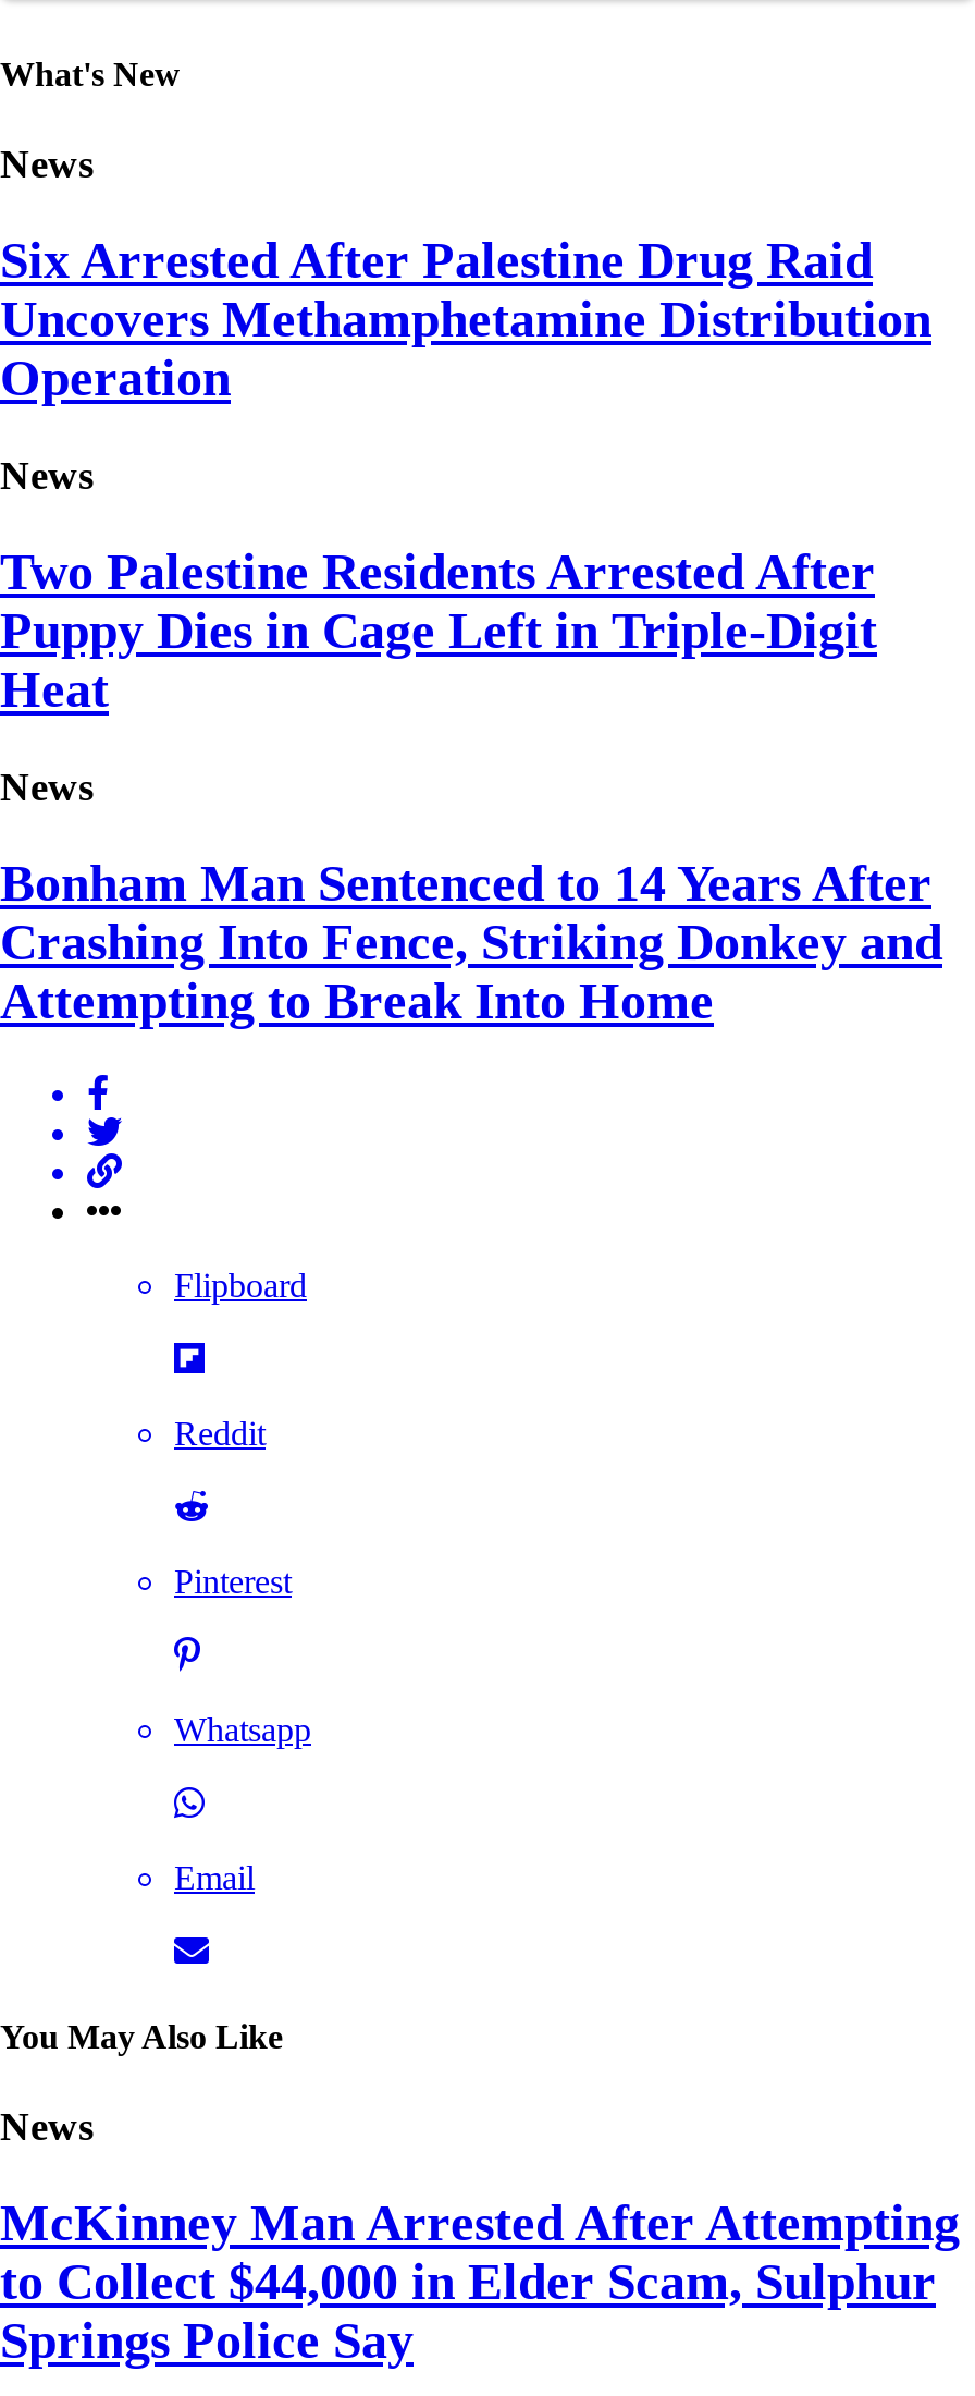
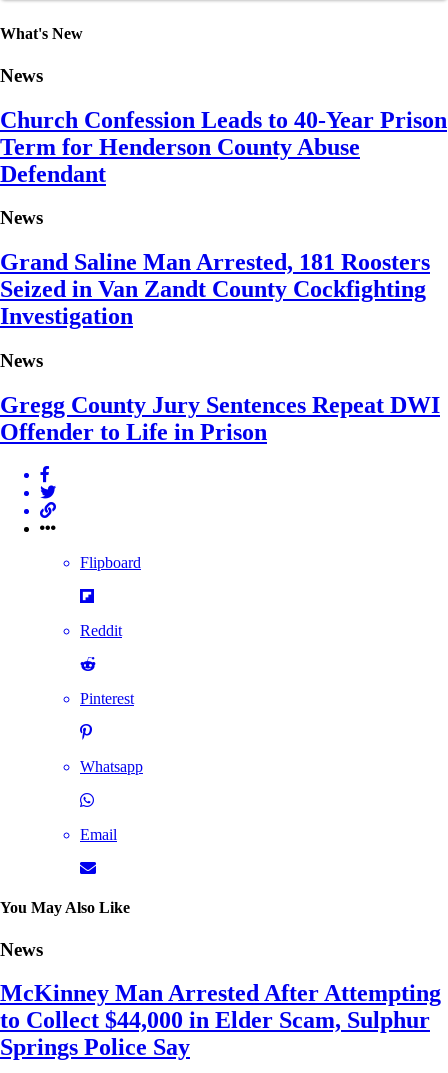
- Six Arrested After Palestine Drug Raid
- Uncovers Methamphetamine Distribution
- Operation
+ Church Confession Leads to 40-Year Prison
+ Term for Henderson County Abuse
+ Defendant

- Two Palestine Residents Arrested After
- Puppy Dies in Cage Left in Triple-Digit
- Heat
+ Grand Saline Man Arrested, 181 Roosters
+ Seized in Van Zandt County Cockfighting
+ Investigation

- Bonham Man Sentenced to 14 Years After
- Crashing Into Fence, Striking Donkey and
- Attempting to Break Into Home
+ Gregg County Jury Sentences Repeat DWI
+ Offender to Life in Prison
